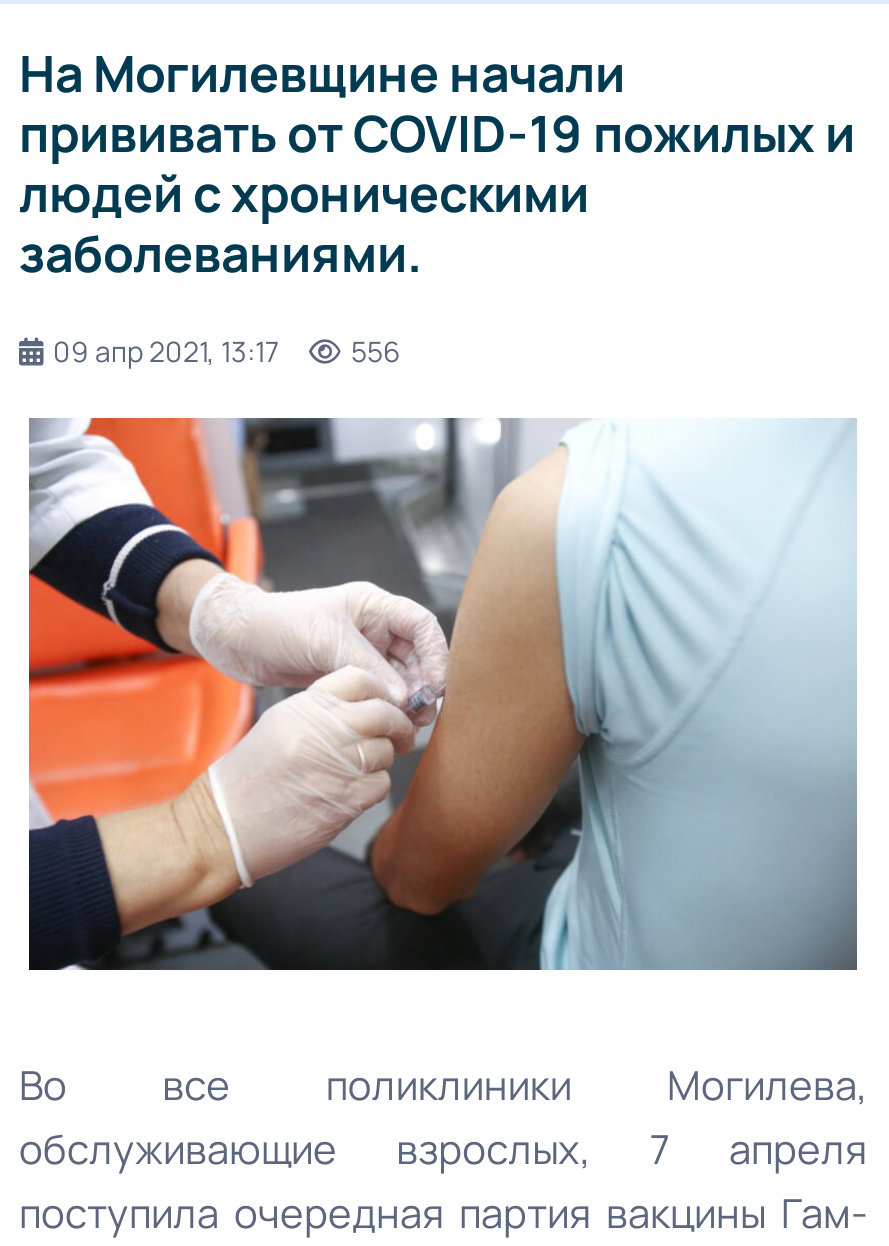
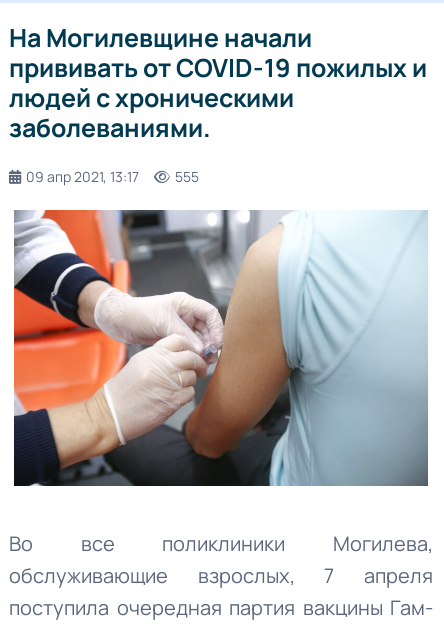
- 09 апр 2021, 13:17 556
+ 09 апр 2021, 13:17 555
